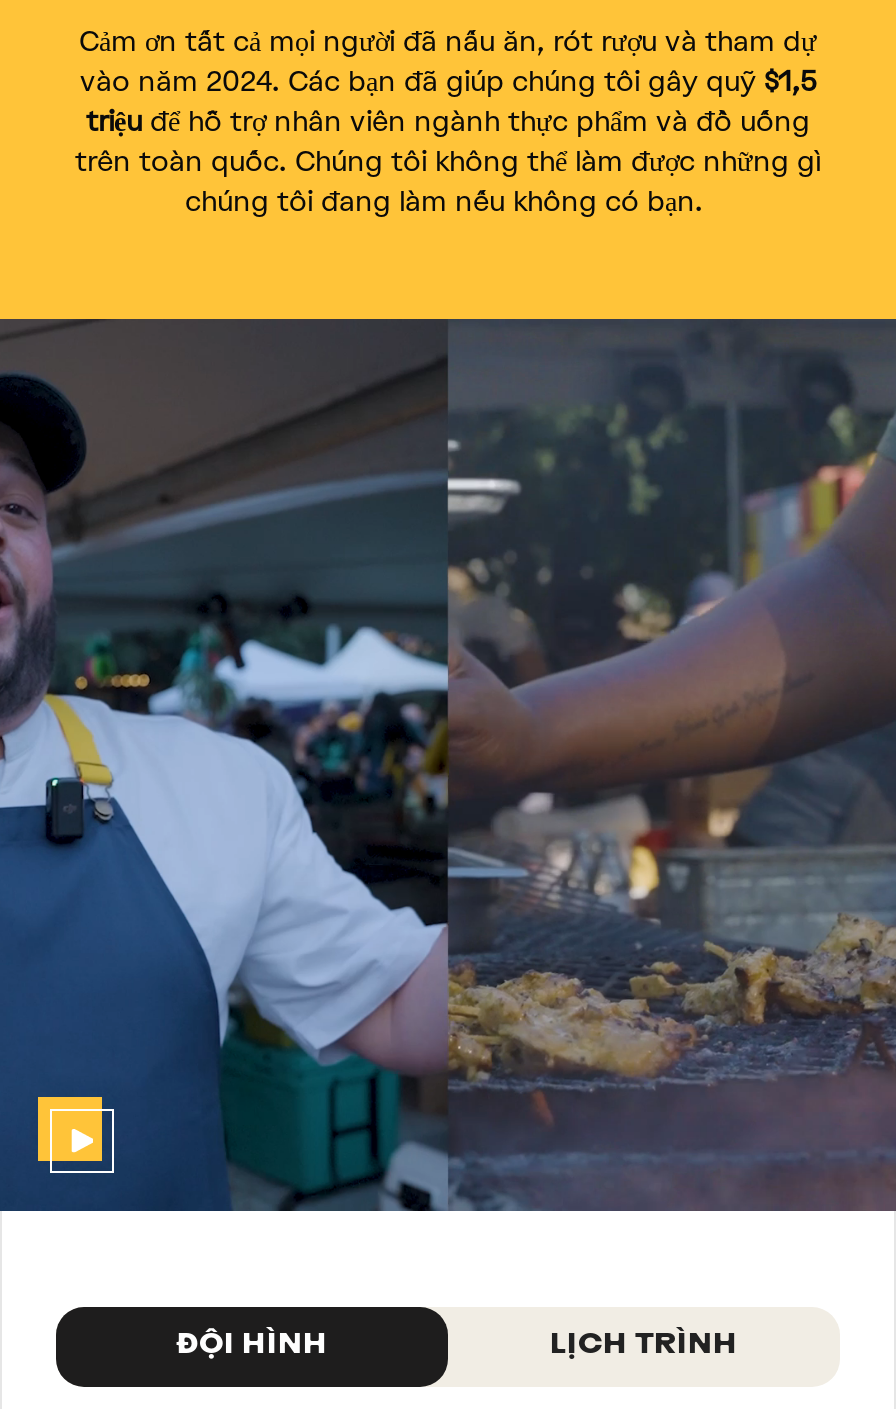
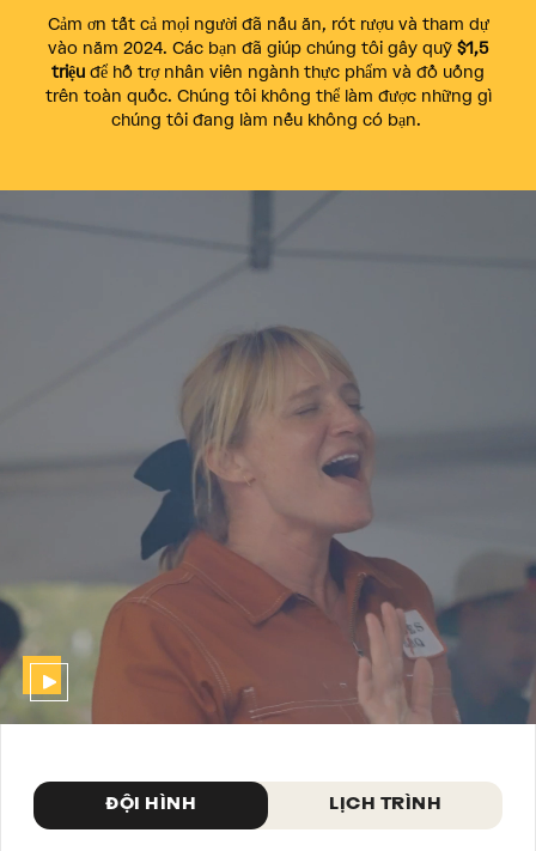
- [image]
+ [image]
